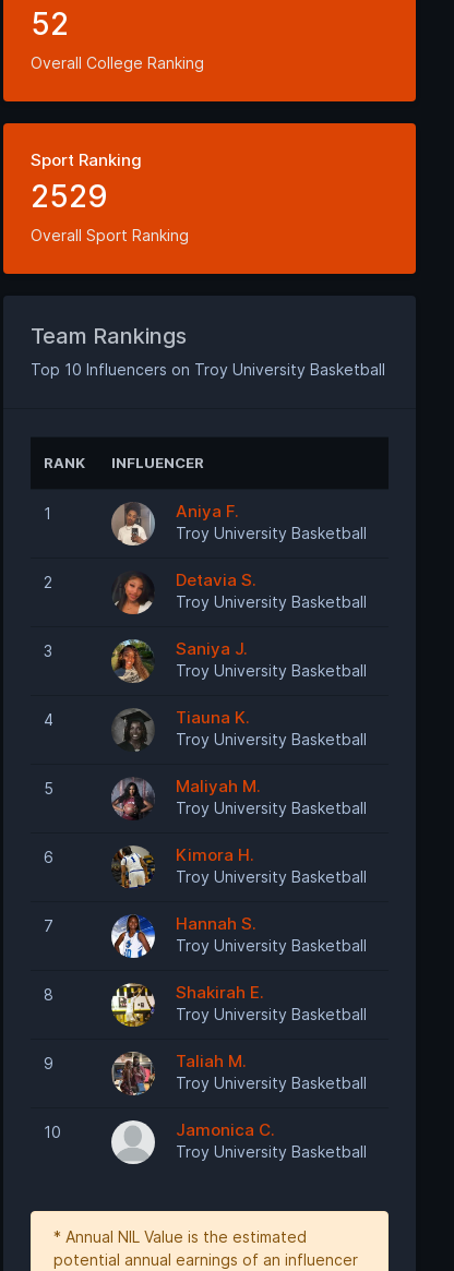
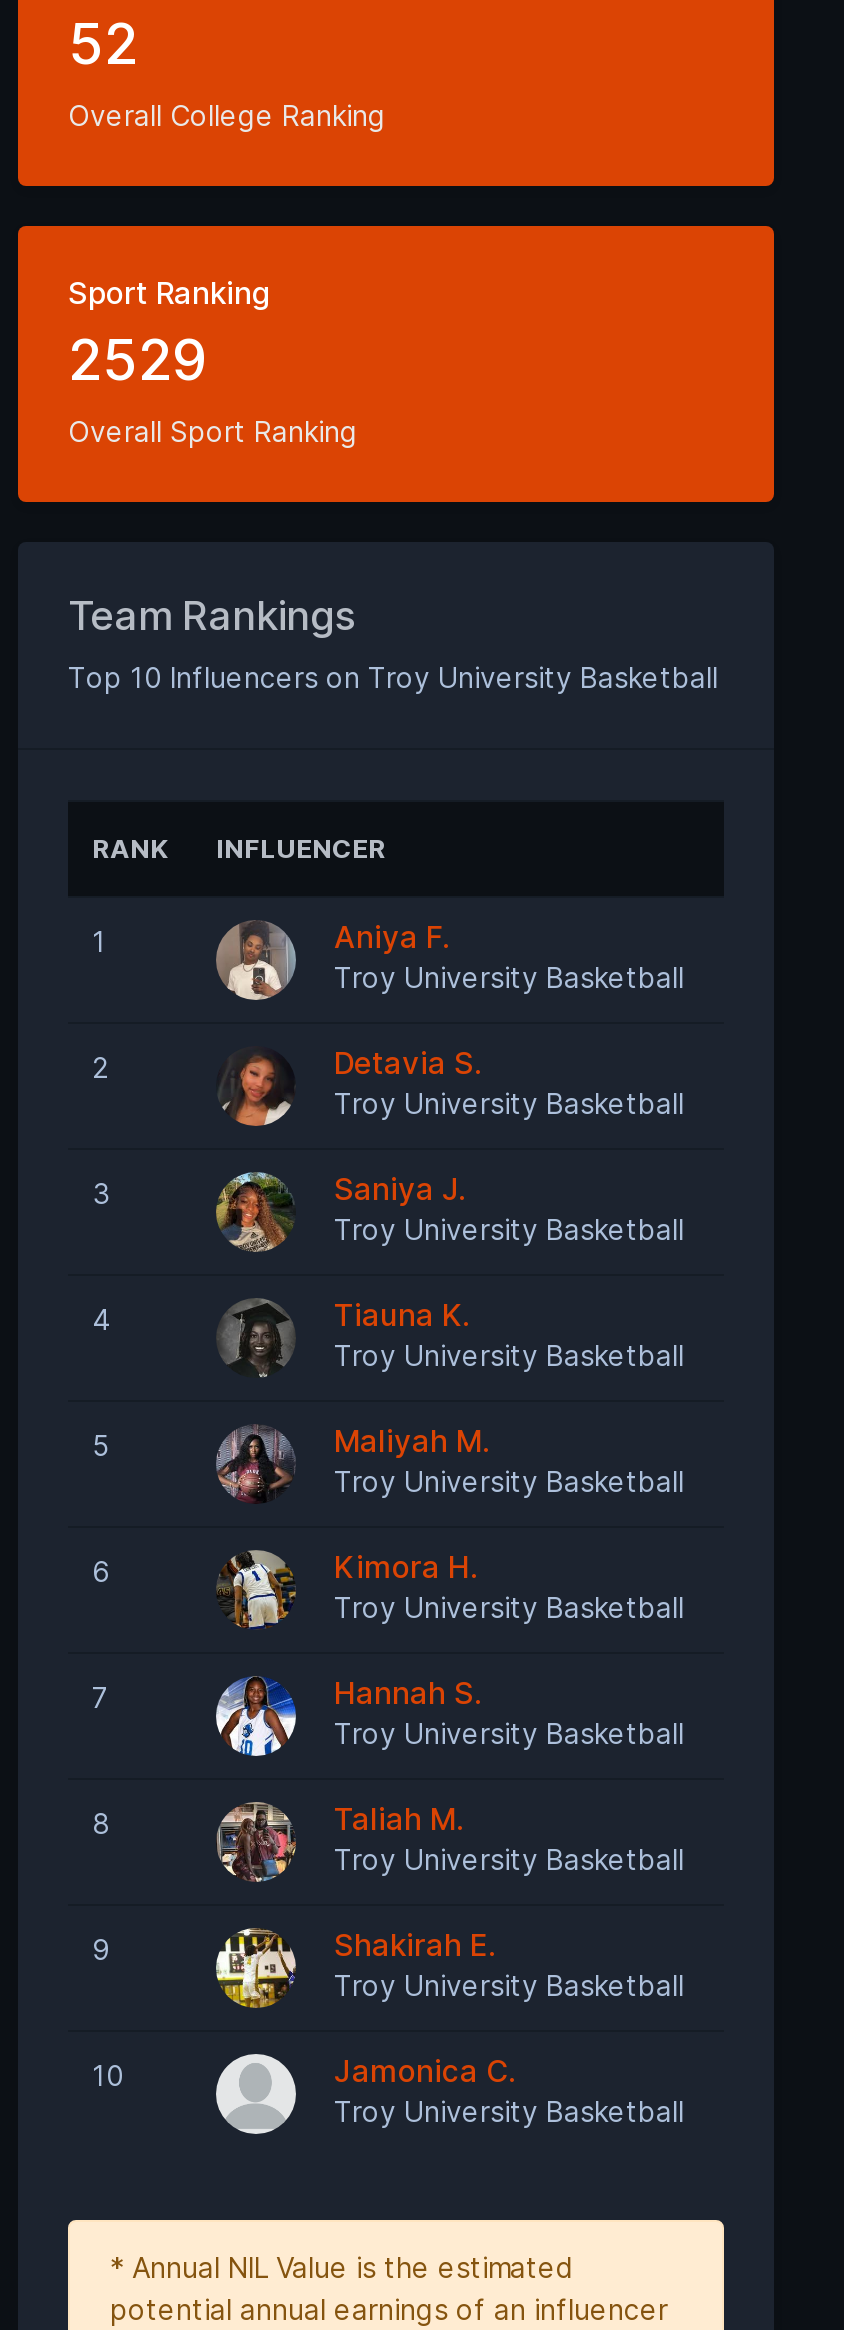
moved down: [image] | Shakirah E.

moved up: [image] | Taliah M.
